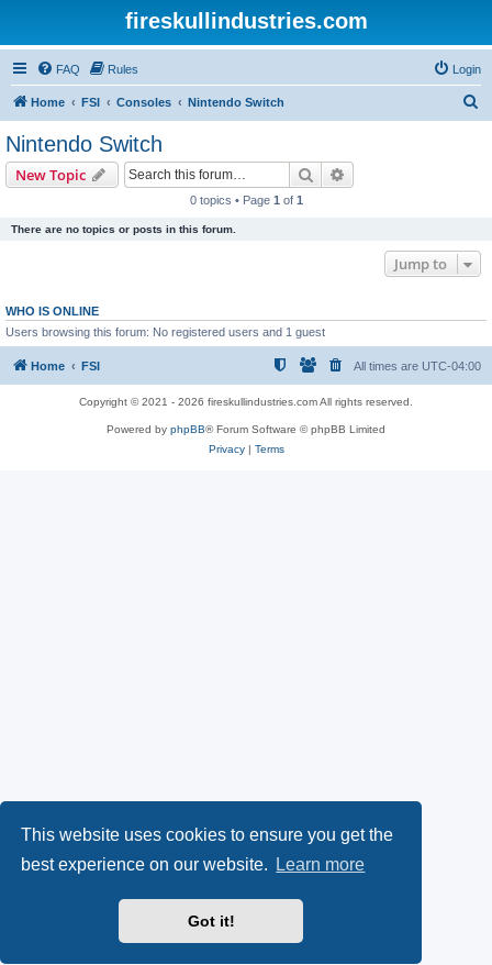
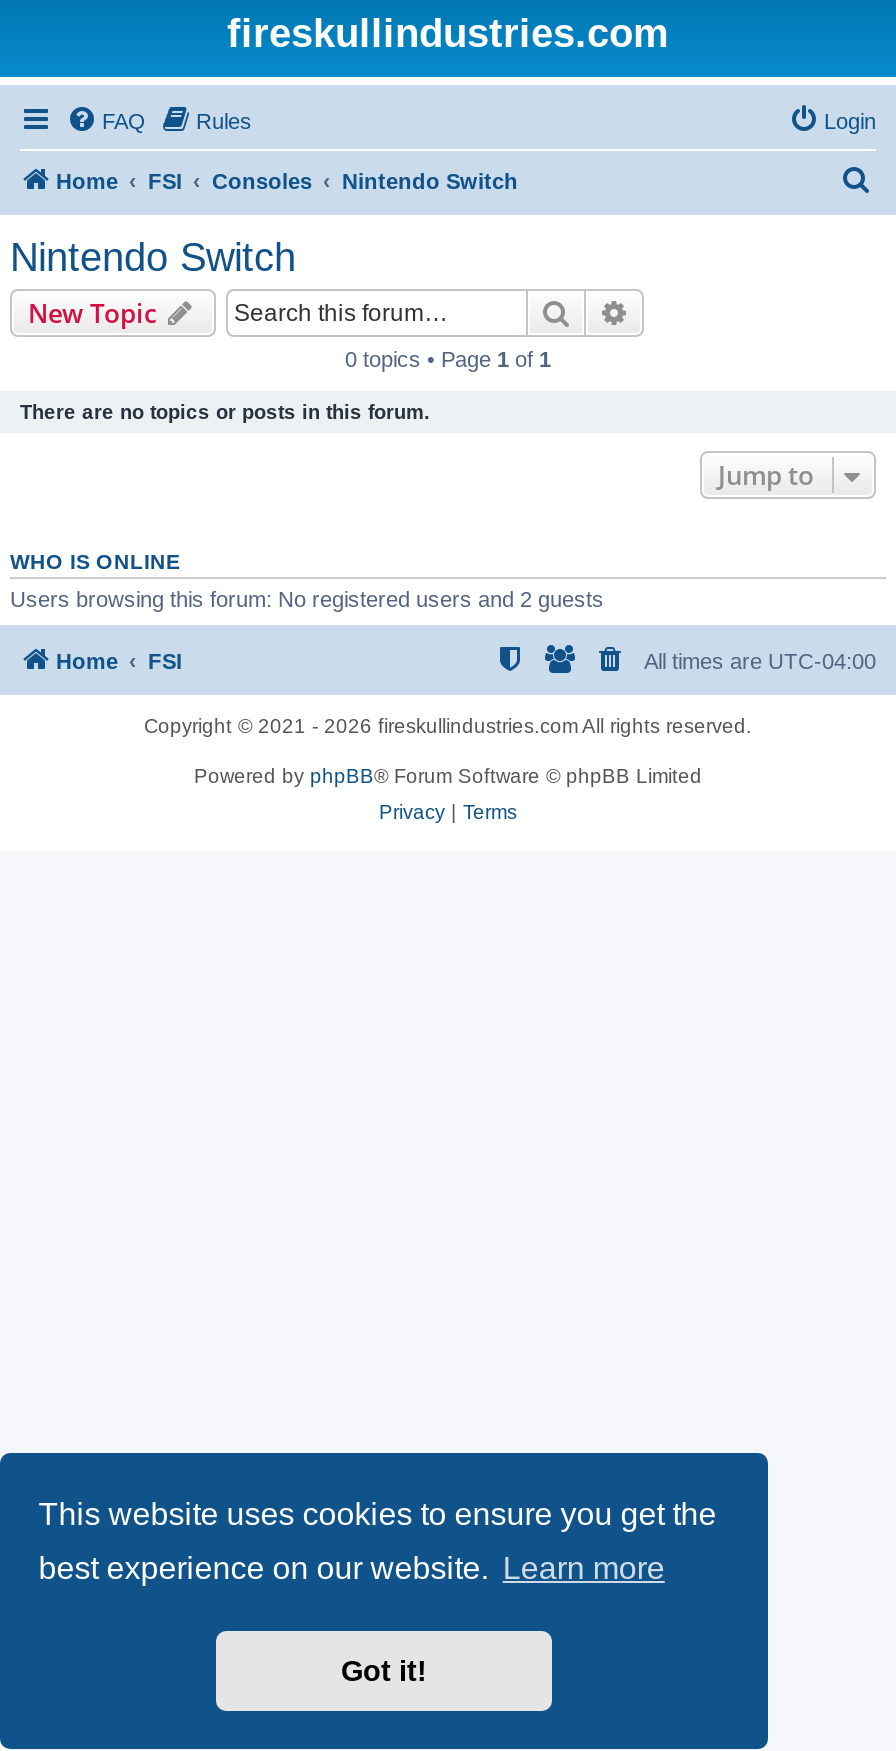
- Users browsing this forum: No registered users and 1 guest
+ Users browsing this forum: No registered users and 2 guests
